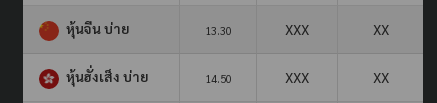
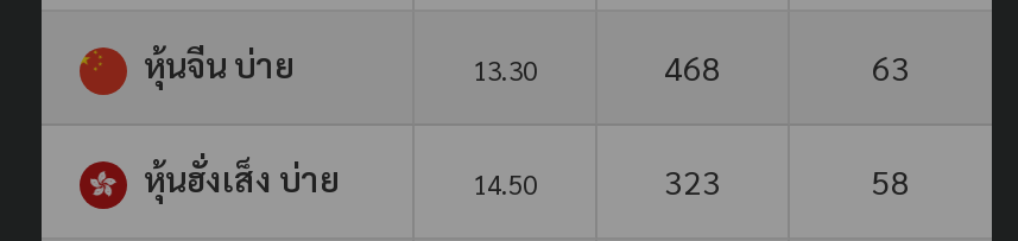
- XXX
- XX
+ 468
+ 63

- XXX
- XX
+ 323
+ 58
